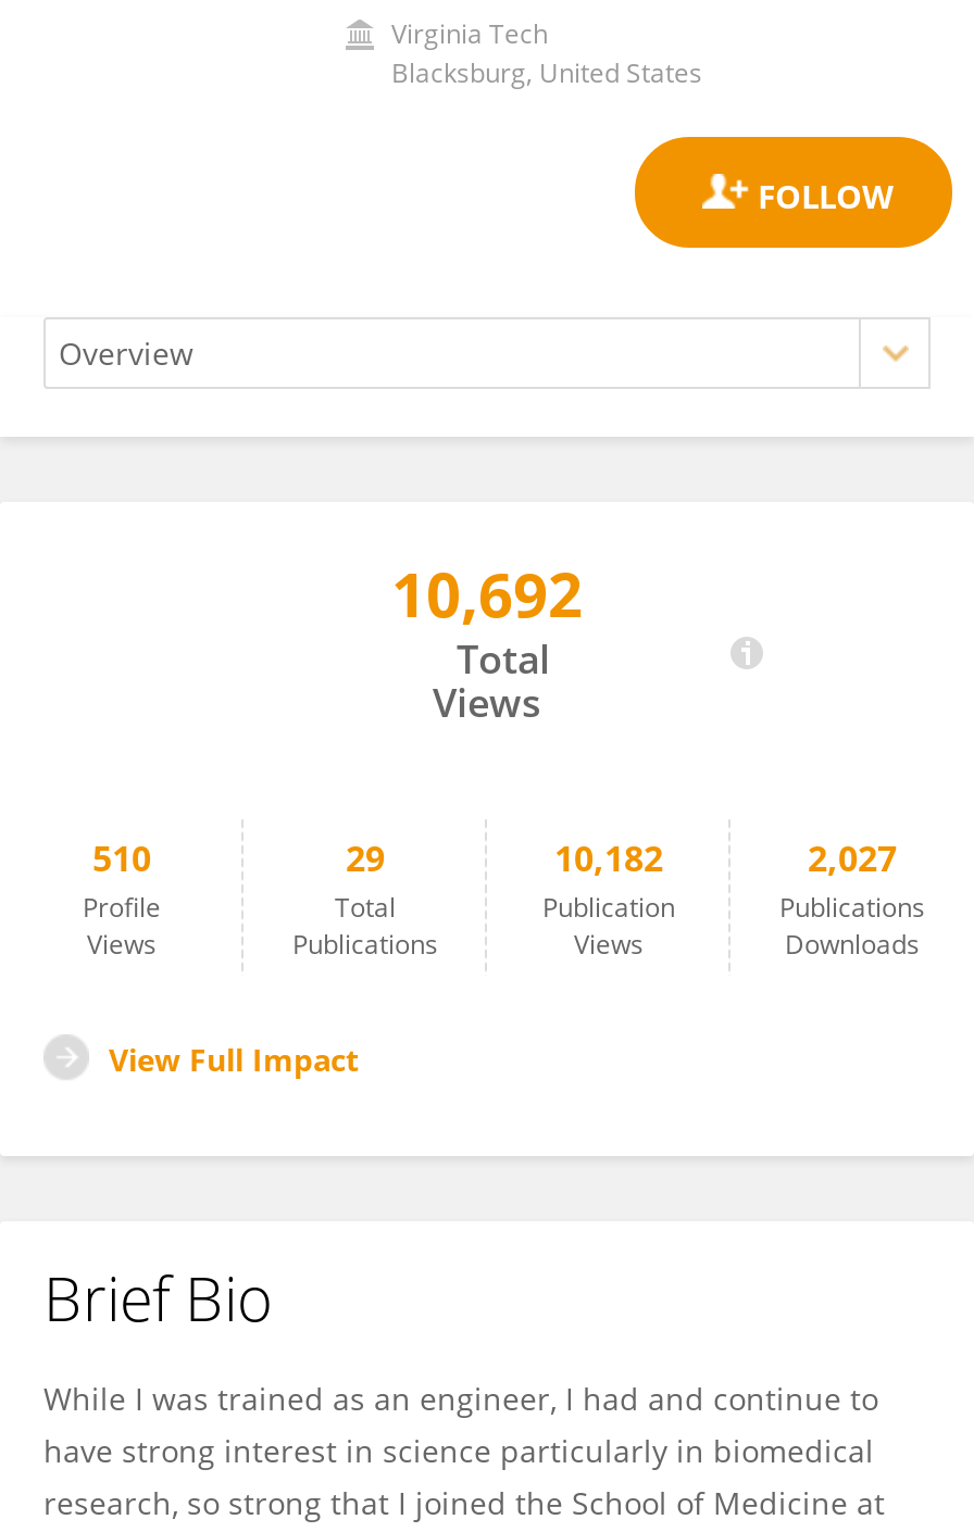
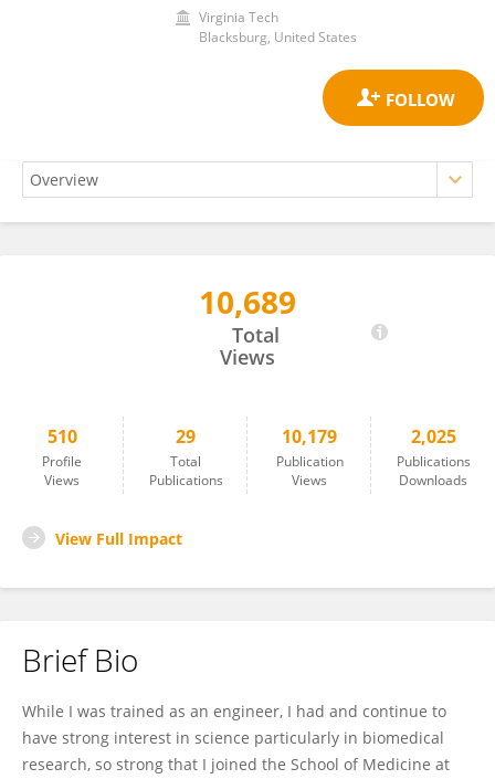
- 10,692
+ 10,689

- 10,182
+ 10,179

- 2,027
+ 2,025
